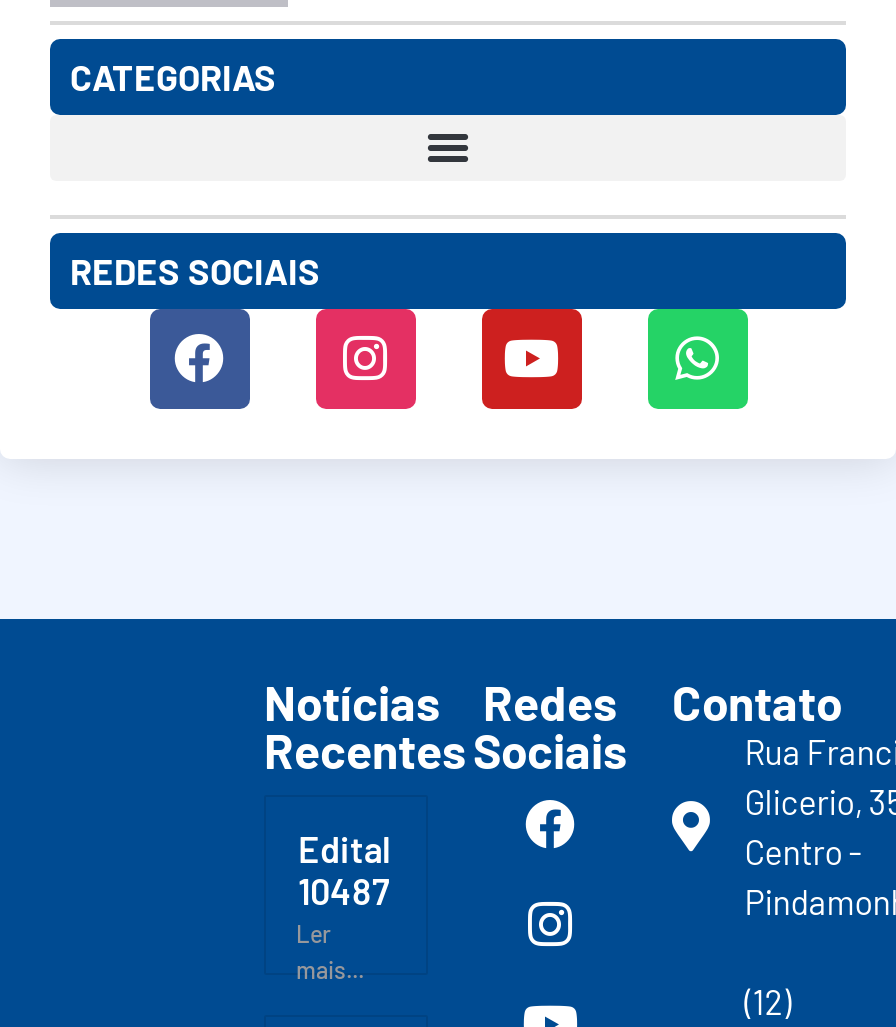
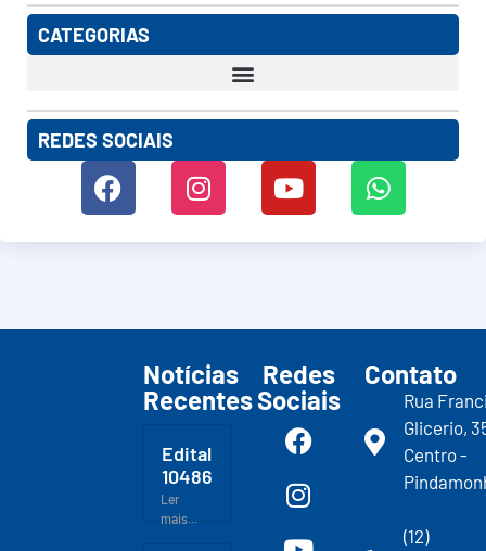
- 10487
+ 10486
